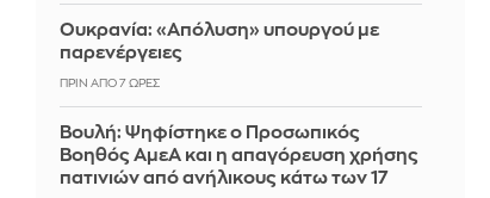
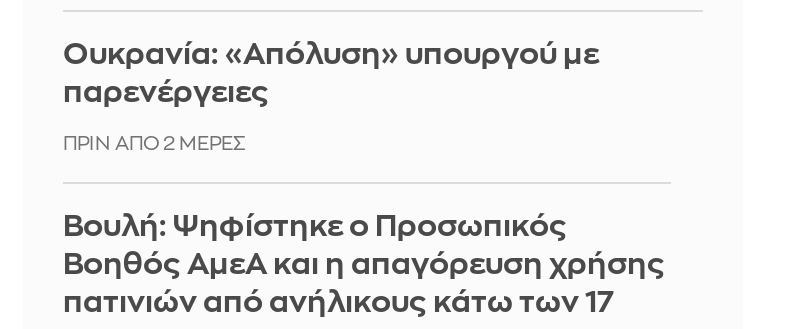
- ΠΡΙΝ ΑΠΌ 7 ΏΡΕΣ
+ ΠΡΙΝ ΑΠΌ 2 ΜΈΡΕΣ
